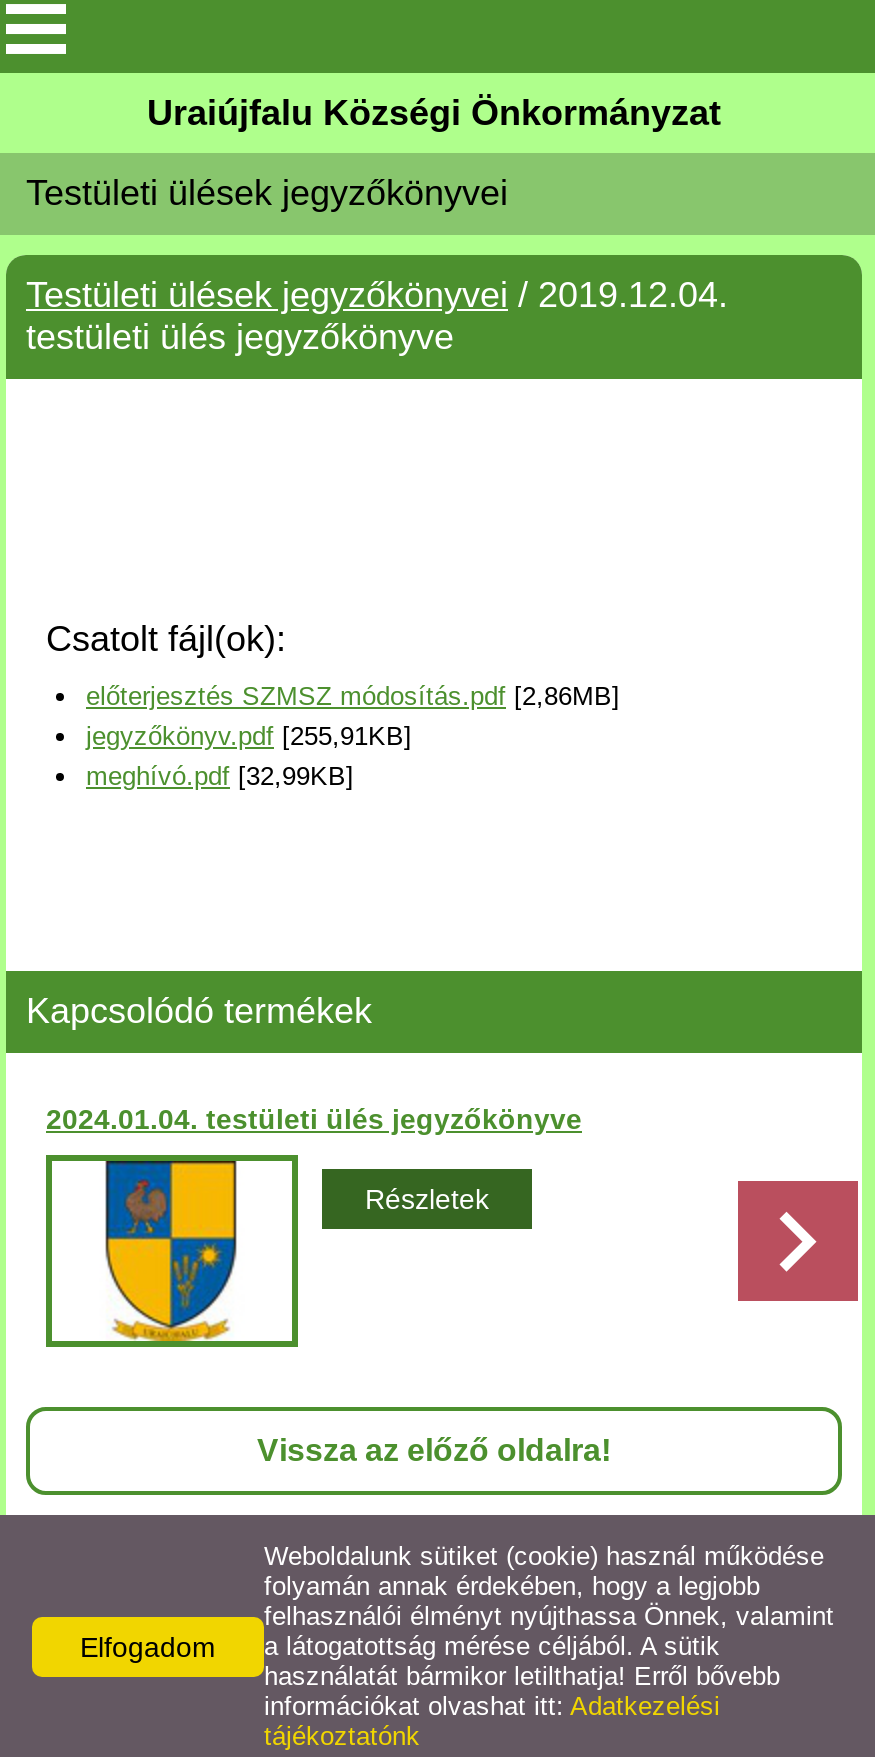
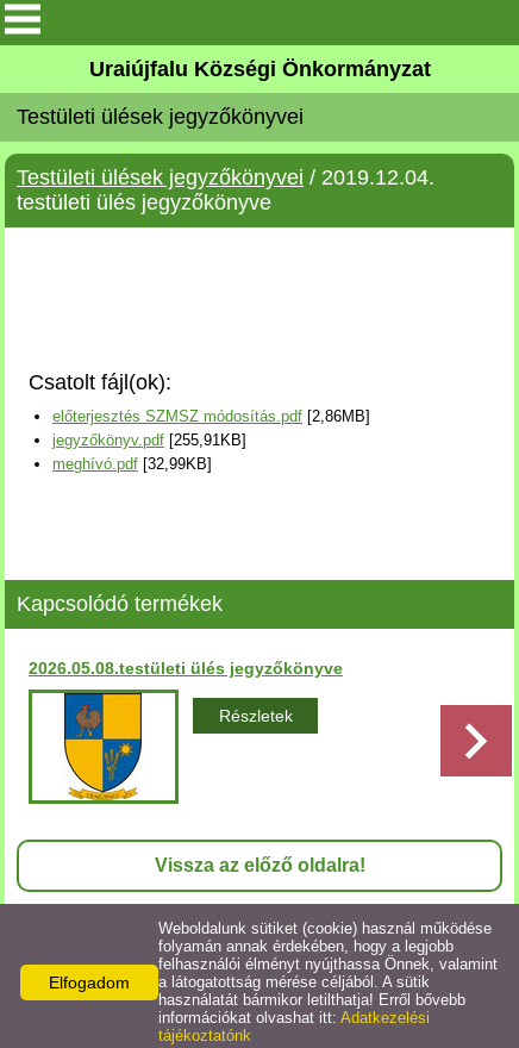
- 2024.01.04. testületi ülés jegyzőkönyve
+ 2026.05.08.testületi ülés jegyzőkönyve
